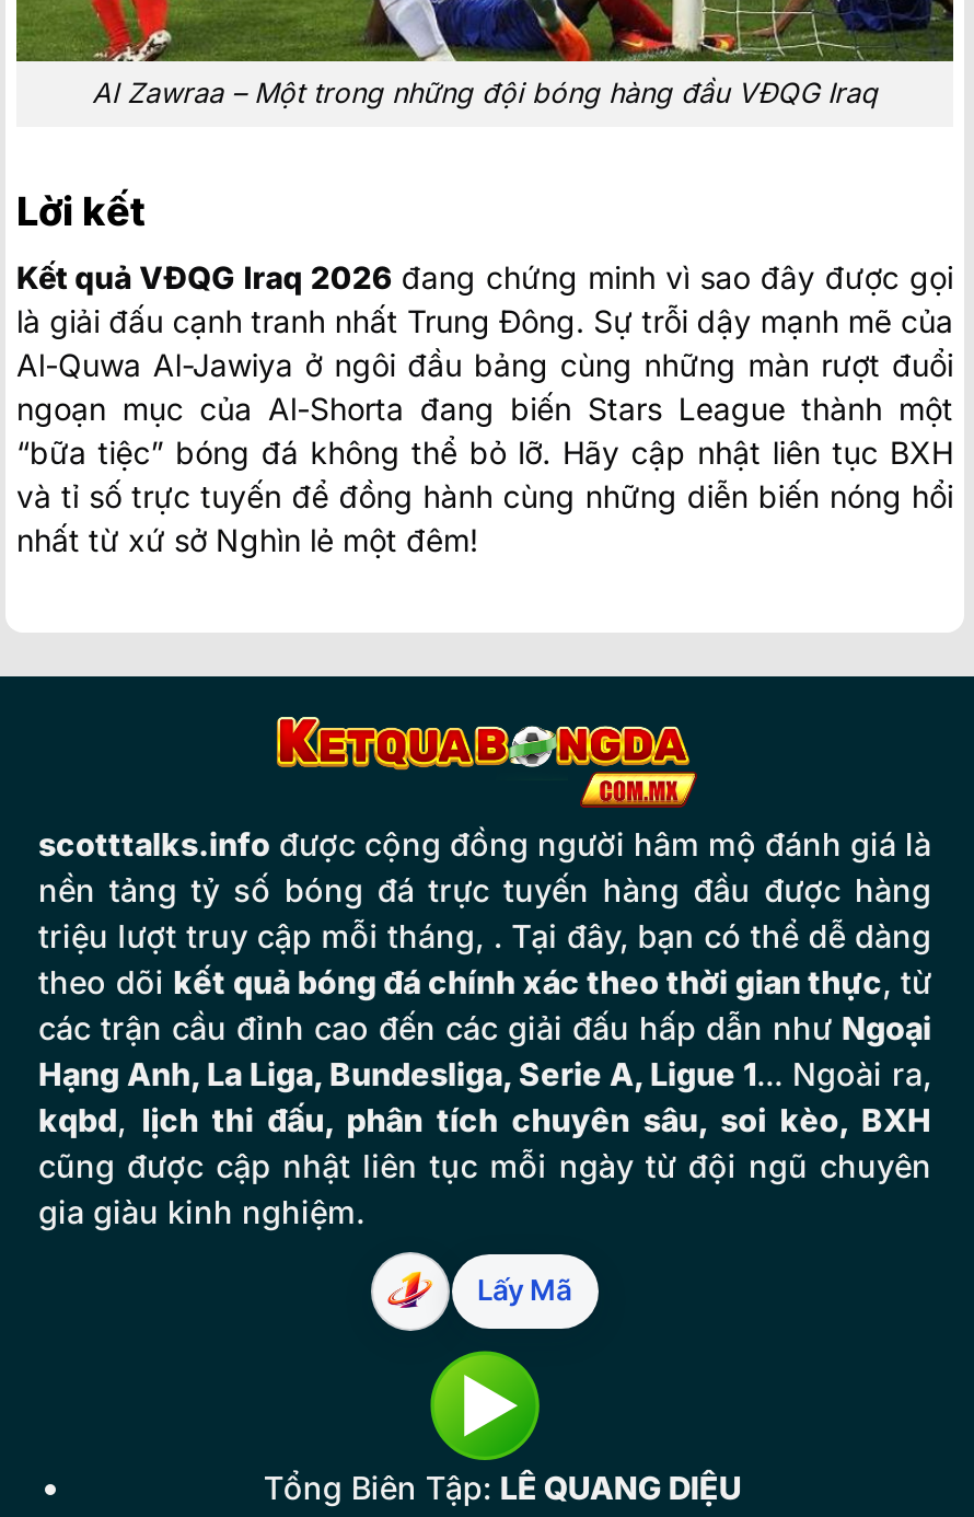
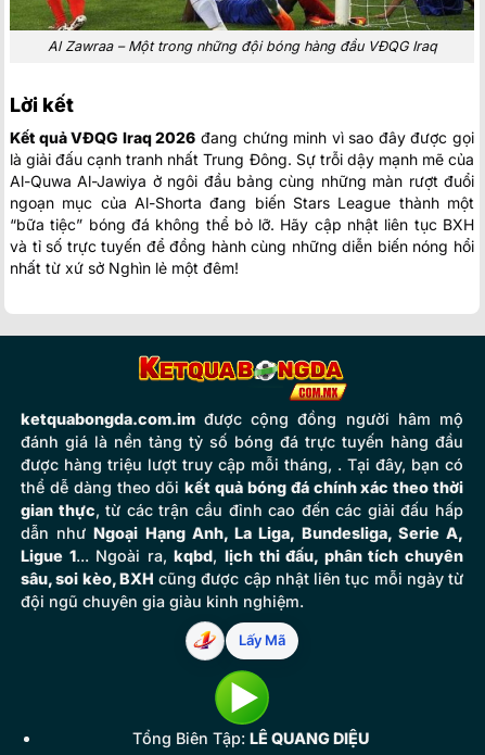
- scotttalks.info được cộng đồng người hâm mộ đánh giá là
- nền tảng tỷ số bóng đá trực tuyến hàng đầu được hàng
- triệu lượt truy cập mỗi tháng, . Tại đây, bạn có thể dễ dàng
- theo dõi kết quả bóng đá chính xác theo thời gian thực, từ
- các trận cầu đỉnh cao đến các giải đấu hấp dẫn như Ngoại
- Hạng Anh, La Liga, Bundesliga, Serie A, Ligue 1... Ngoài ra,
- kqbd, lịch thi đấu, phân tích chuyên sâu, soi kèo, BXH
- cũng được cập nhật liên tục mỗi ngày từ đội ngũ chuyên
- gia giàu kinh nghiệm.
+ ketquabongda.com.im được cộng đồng người hâm mộ
+ đánh giá là nền tảng tỷ số bóng đá trực tuyến hàng đầu
+ được hàng triệu lượt truy cập mỗi tháng, . Tại đây, bạn có
+ thể dễ dàng theo dõi kết quả bóng đá chính xác theo thời
+ gian thực, từ các trận cầu đỉnh cao đến các giải đấu hấp
+ dẫn như Ngoại Hạng Anh, La Liga, Bundesliga, Serie A,
+ Ligue 1... Ngoài ra, kqbd, lịch thi đấu, phân tích chuyên
+ sâu, soi kèo, BXH cũng được cập nhật liên tục mỗi ngày từ
+ đội ngũ chuyên gia giàu kinh nghiệm.
